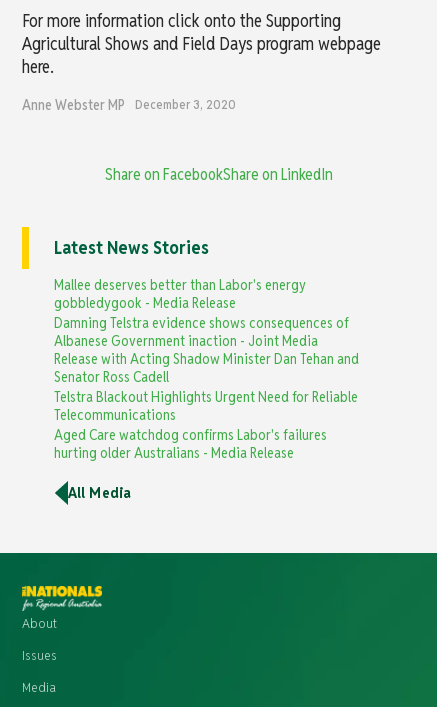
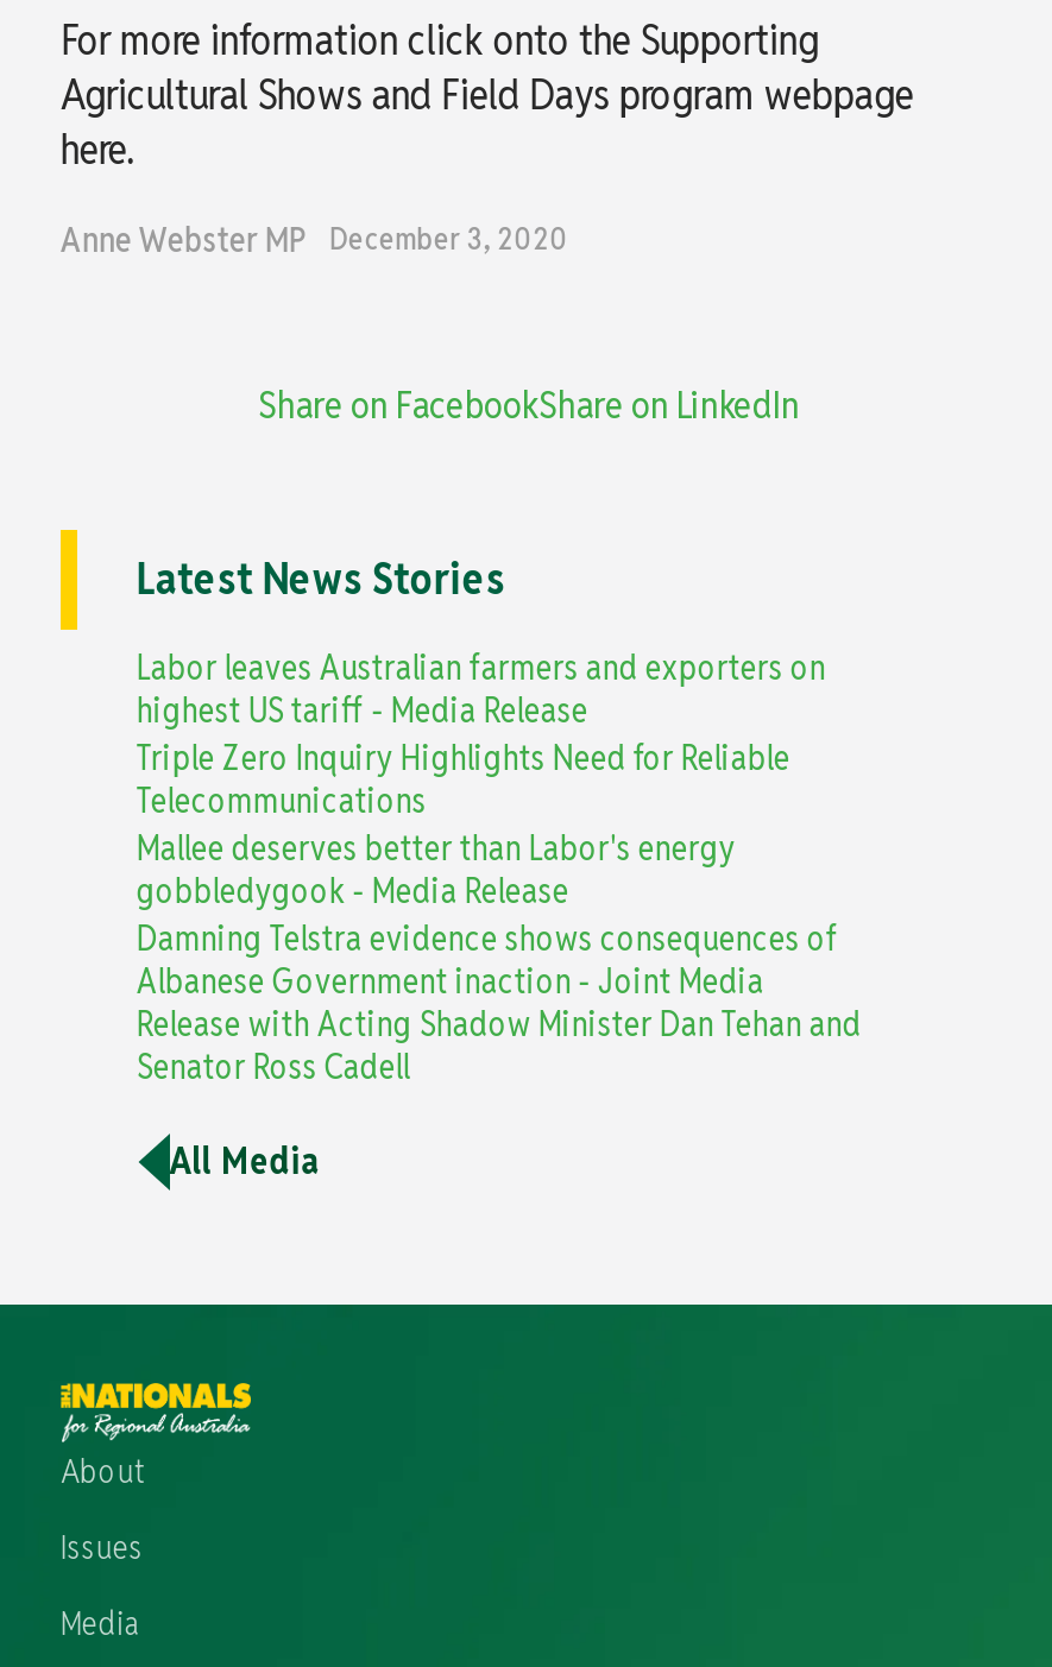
+ Labor leaves Australian farmers and exporters on
+ highest US tariff - Media Release
+ Triple Zero Inquiry Highlights Need for Reliable

moved down: Mallee deserves better than Labor's energy | gobbledygook - Media Release | Damning Telstra evidence shows consequences of | Albanese Government inaction - Joint Media | Release with Acting Shadow Minister Dan Tehan and | Senator Ross Cadell

- Telstra Blackout Highlights Urgent Need for Reliable
- Aged Care watchdog confirms Labor's failures
- hurting older Australians - Media Release

moved up: Telecommunications
